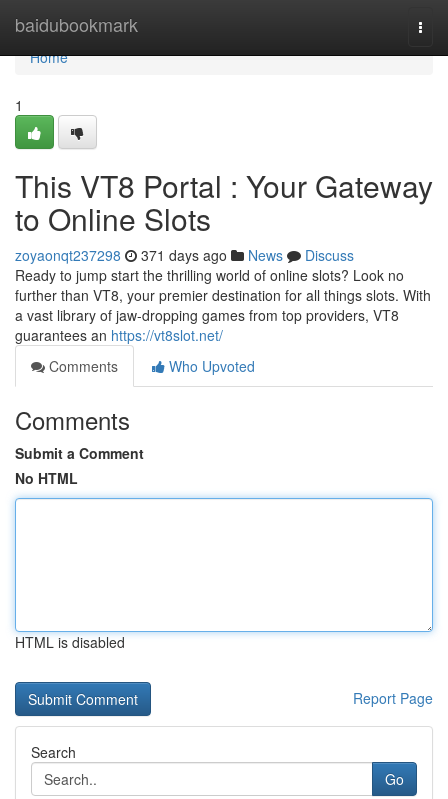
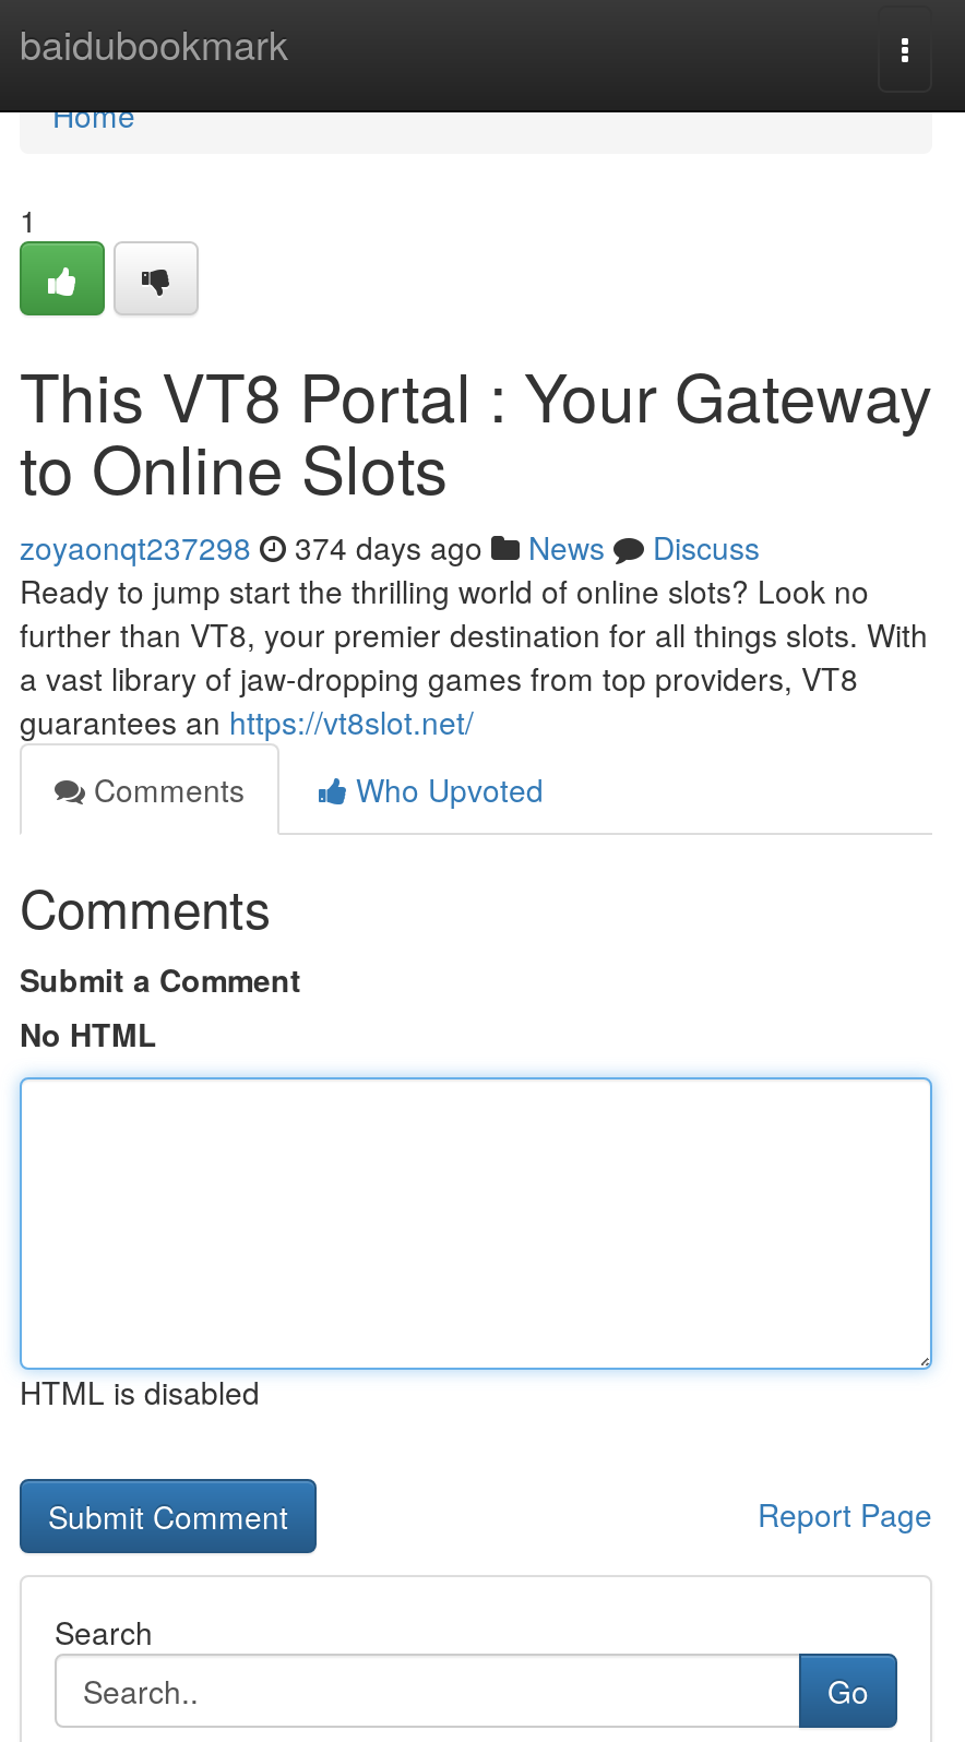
- zoyaonqt237298 371 days ago News Discuss
+ zoyaonqt237298 374 days ago News Discuss
